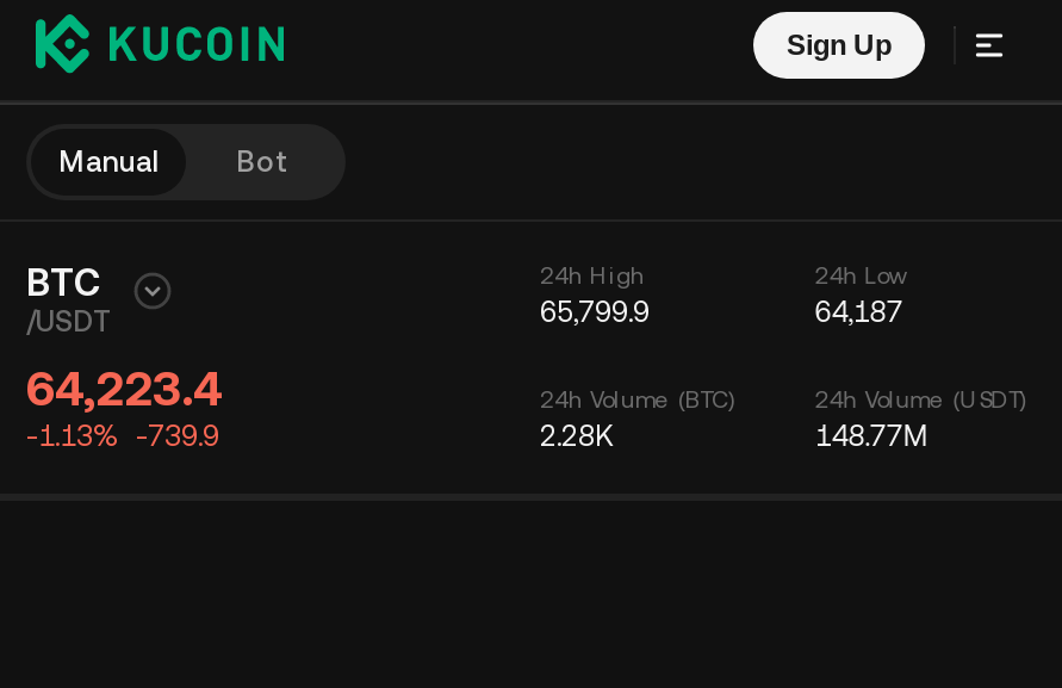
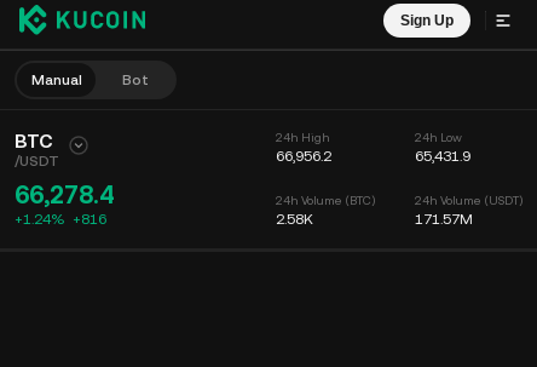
- 65,799.9
+ 66,956.2

- 64,187
+ 65,431.9

- 64,223.4
- -1.13% -739.9
+ 66,278.4
+ +1.24% +816

- 2.28K
+ 2.58K

- 148.77M
+ 171.57M
